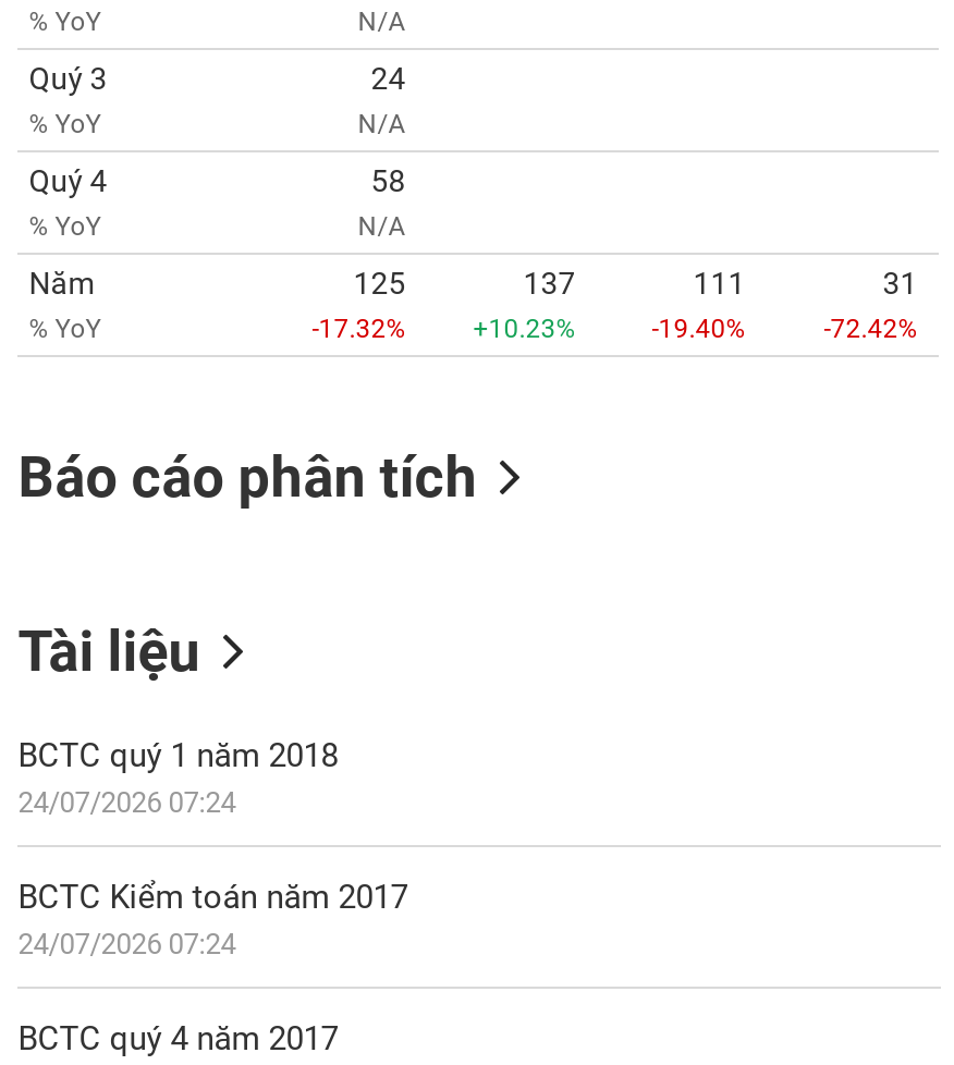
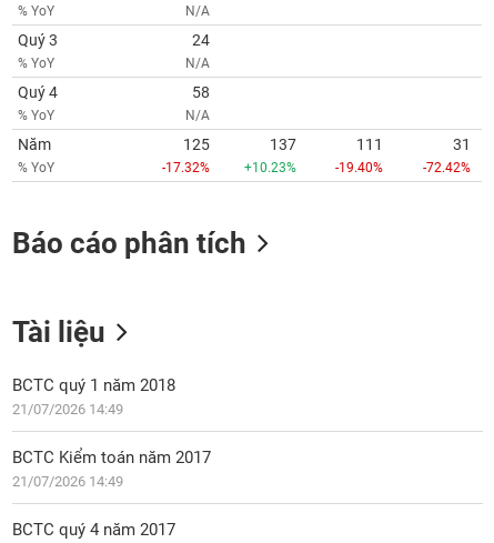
- 24/07/2026 07:24
+ 21/07/2026 14:49

- 24/07/2026 07:24
+ 21/07/2026 14:49
